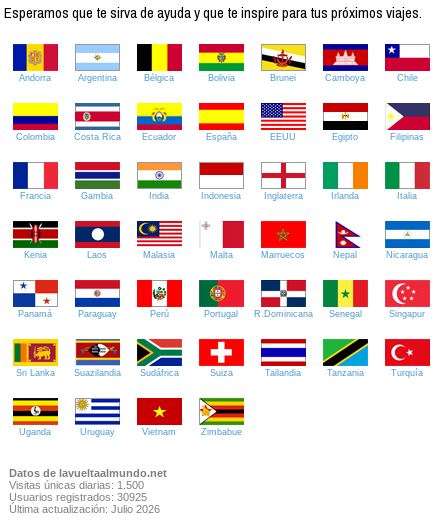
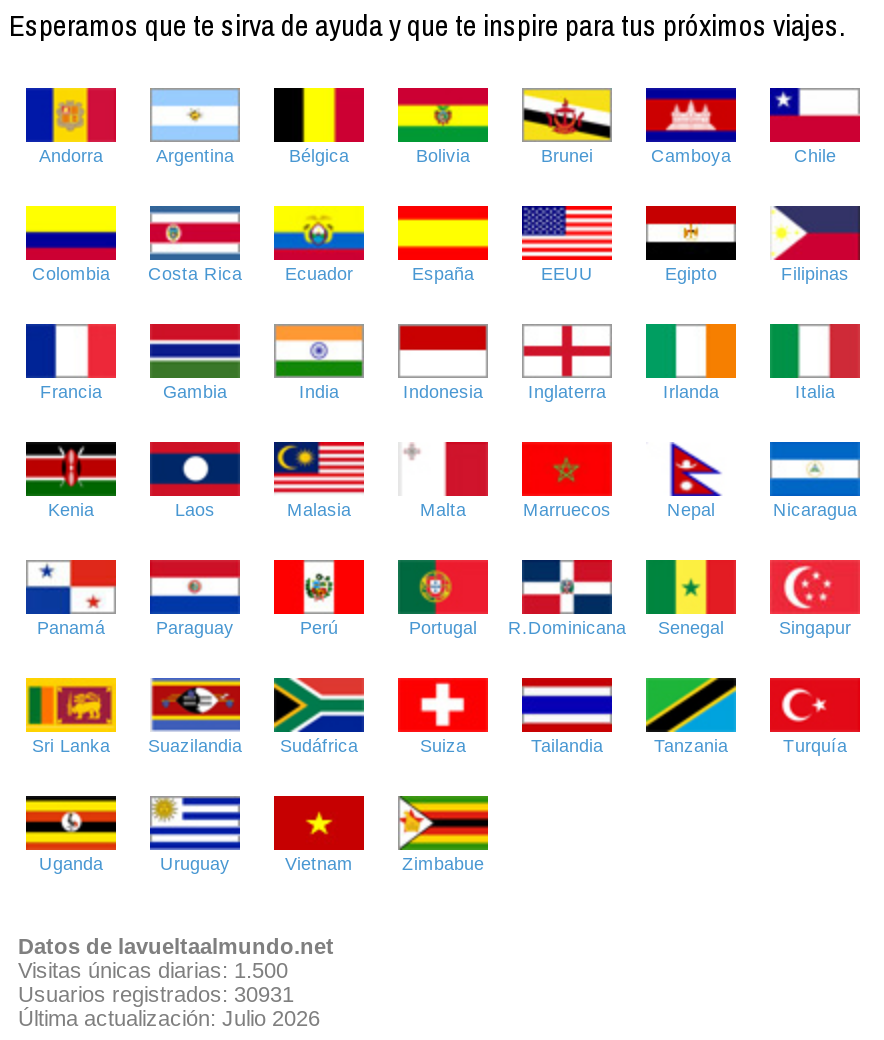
- Usuarios registrados: 30925
+ Usuarios registrados: 30931
